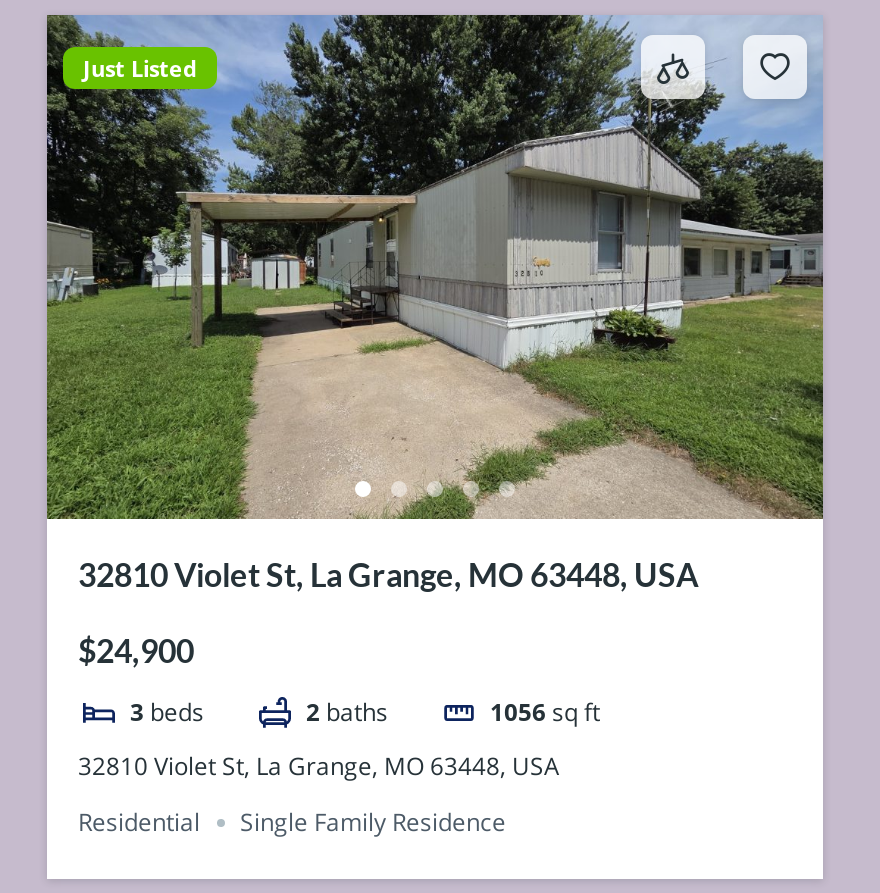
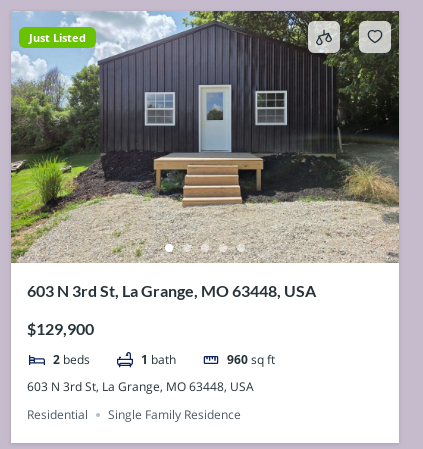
- [image]
- 32810 Violet St, La Grange, MO 63448, USA
+ [image]
+ 603 N 3rd St, La Grange, MO 63448, USA

- $24,900
+ $129,900

- 3 beds
- 2 baths
- 1056 sq ft
+ 2 beds
+ 1 bath
+ 960 sq ft

- 32810 Violet St, La Grange, MO 63448, USA
+ 603 N 3rd St, La Grange, MO 63448, USA
